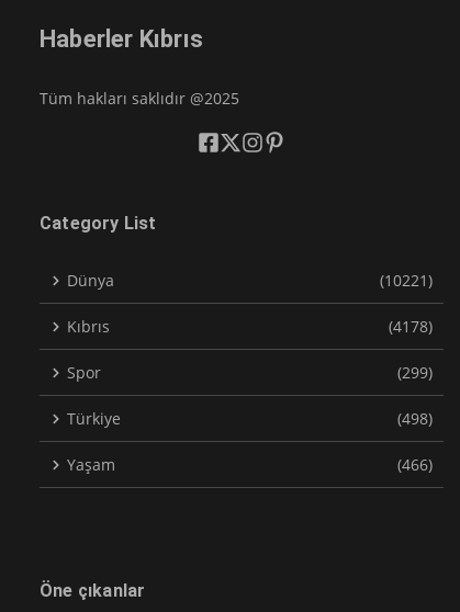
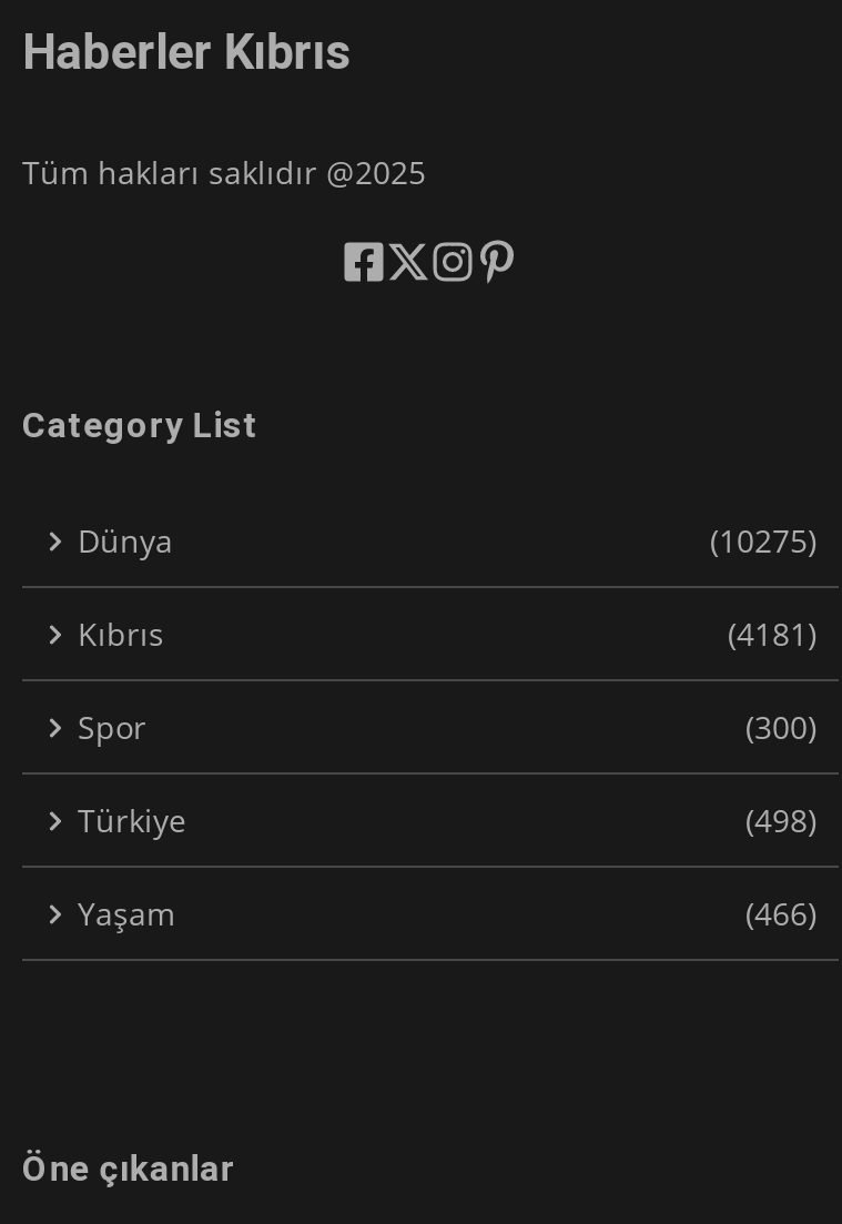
- (10221)
+ (10275)

- (4178)
+ (4181)

- (299)
+ (300)
